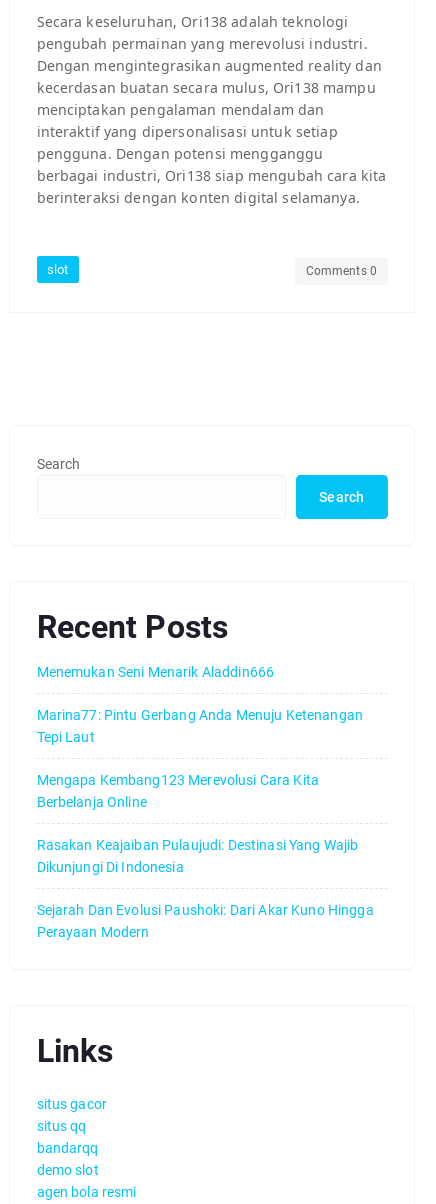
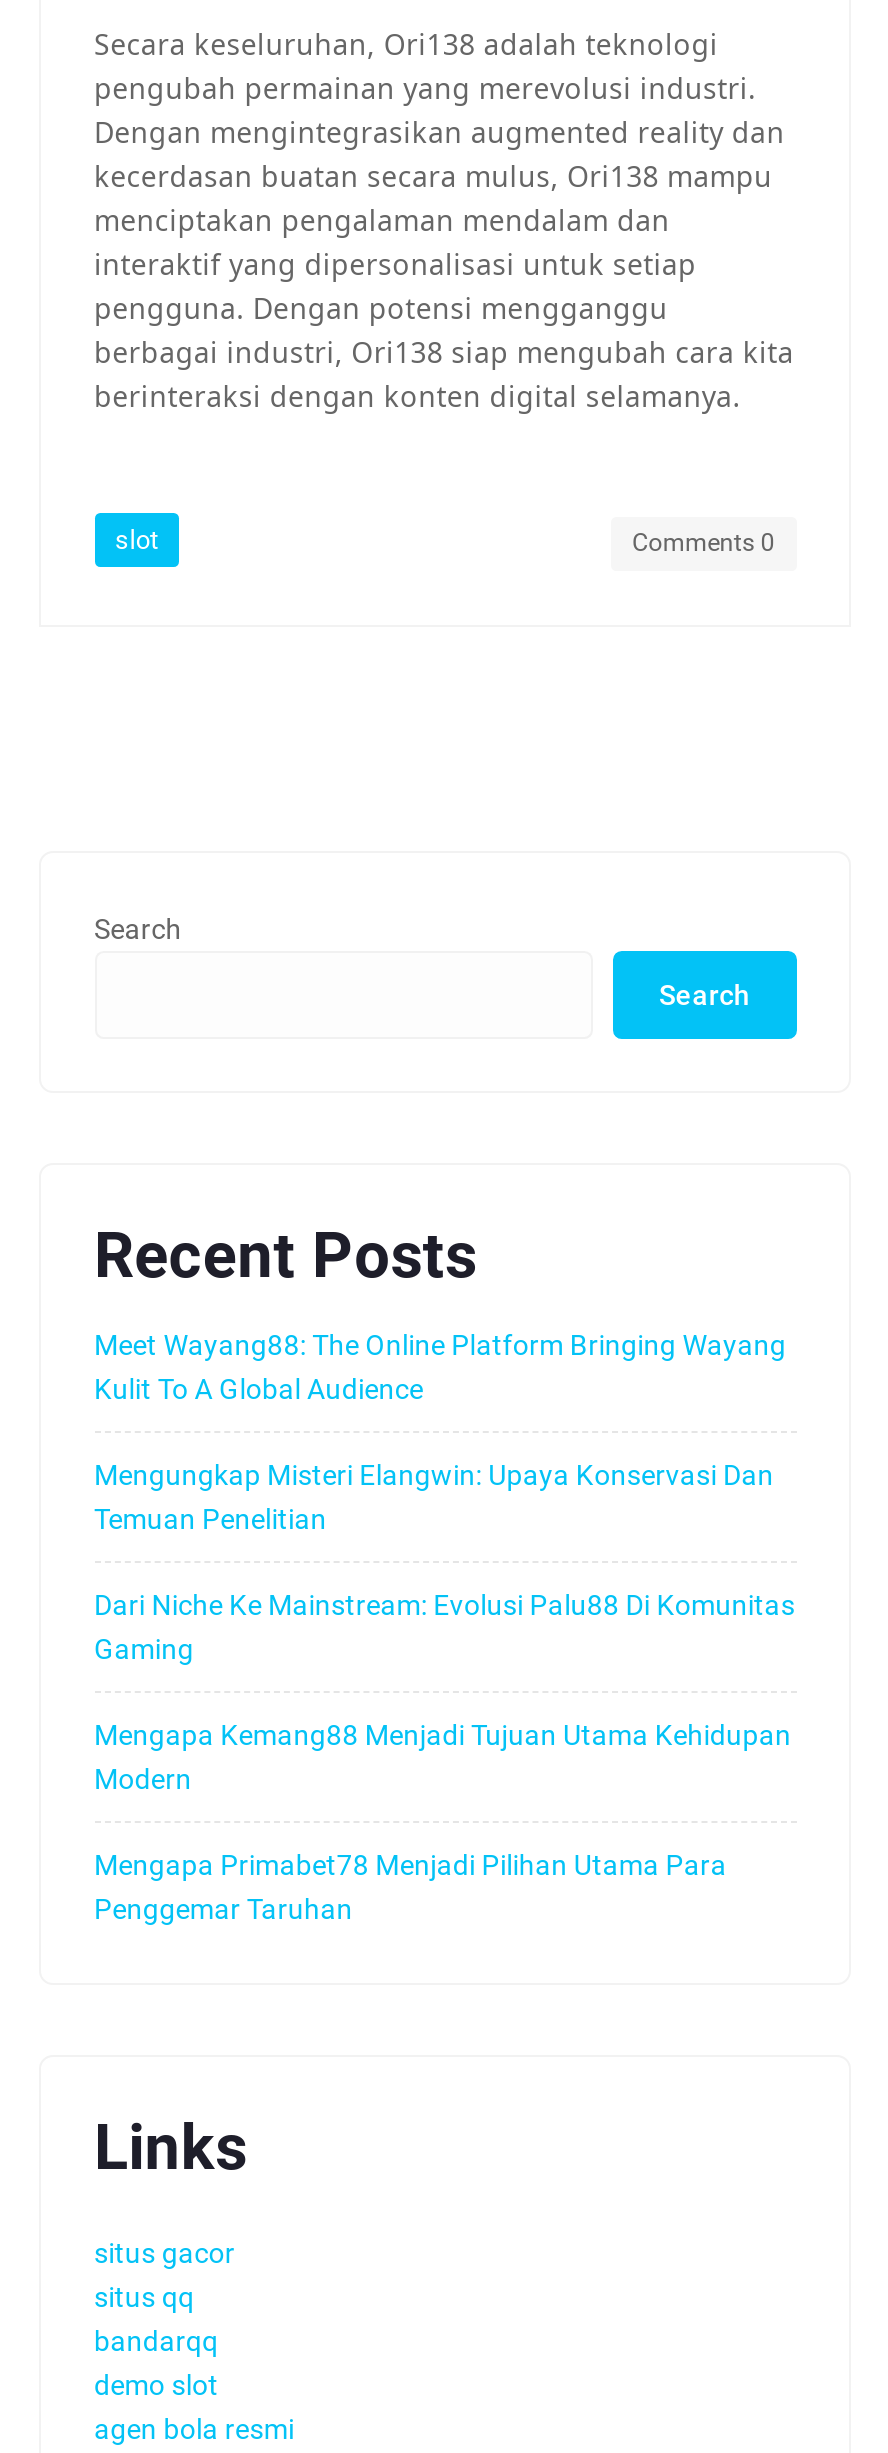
- Menemukan Seni Menarik Aladdin666
+ Meet Wayang88: The Online Platform Bringing Wayang
+ Kulit To A Global Audience

- Marina77: Pintu Gerbang Anda Menuju Ketenangan
- Tepi Laut
+ Mengungkap Misteri Elangwin: Upaya Konservasi Dan
+ Temuan Penelitian

- Mengapa Kembang123 Merevolusi Cara Kita
- Berbelanja Online
+ Dari Niche Ke Mainstream: Evolusi Palu88 Di Komunitas
+ Gaming

- Rasakan Keajaiban Pulaujudi: Destinasi Yang Wajib
- Dikunjungi Di Indonesia
+ Mengapa Kemang88 Menjadi Tujuan Utama Kehidupan
+ Modern

- Sejarah Dan Evolusi Paushoki: Dari Akar Kuno Hingga
- Perayaan Modern
+ Mengapa Primabet78 Menjadi Pilihan Utama Para
+ Penggemar Taruhan
